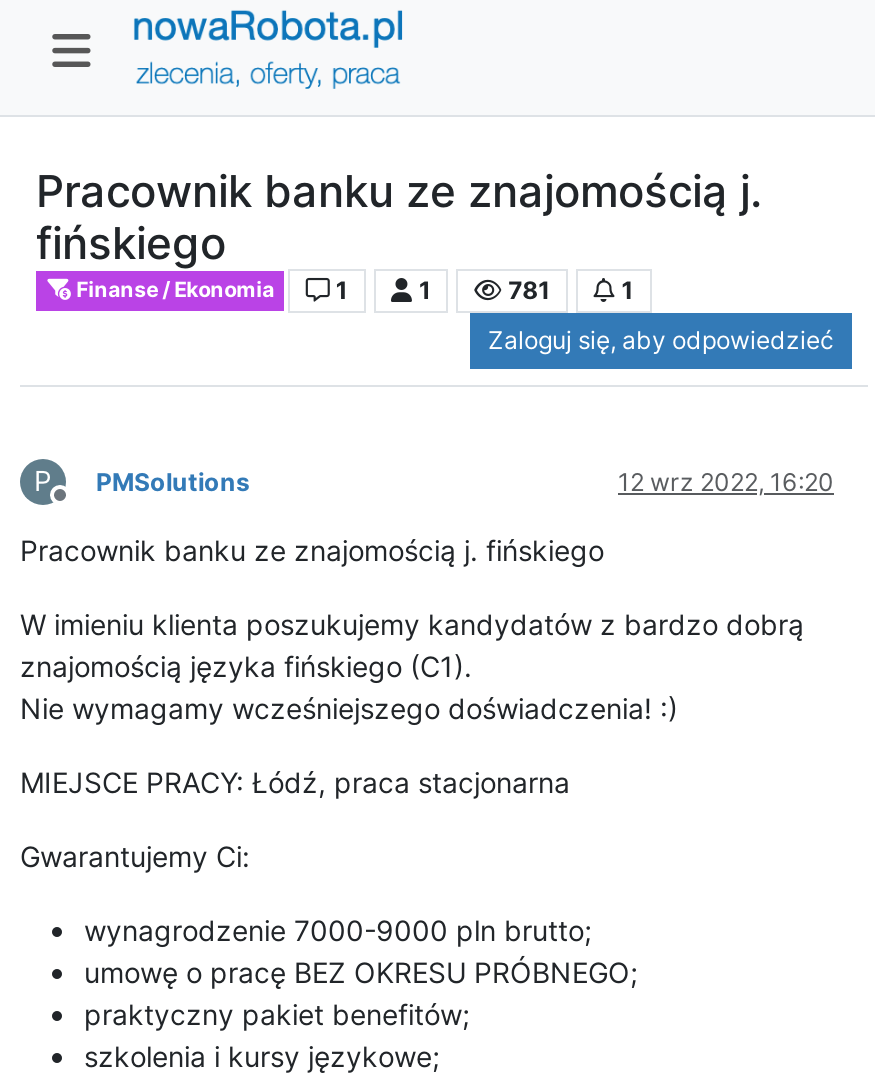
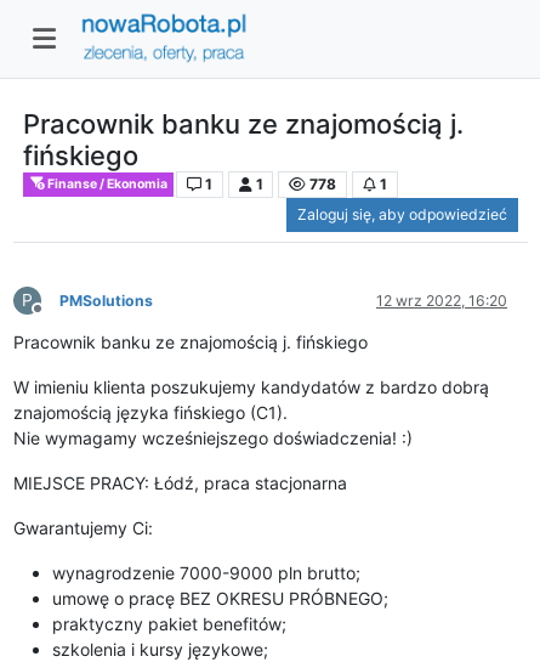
- 781
+ 778
